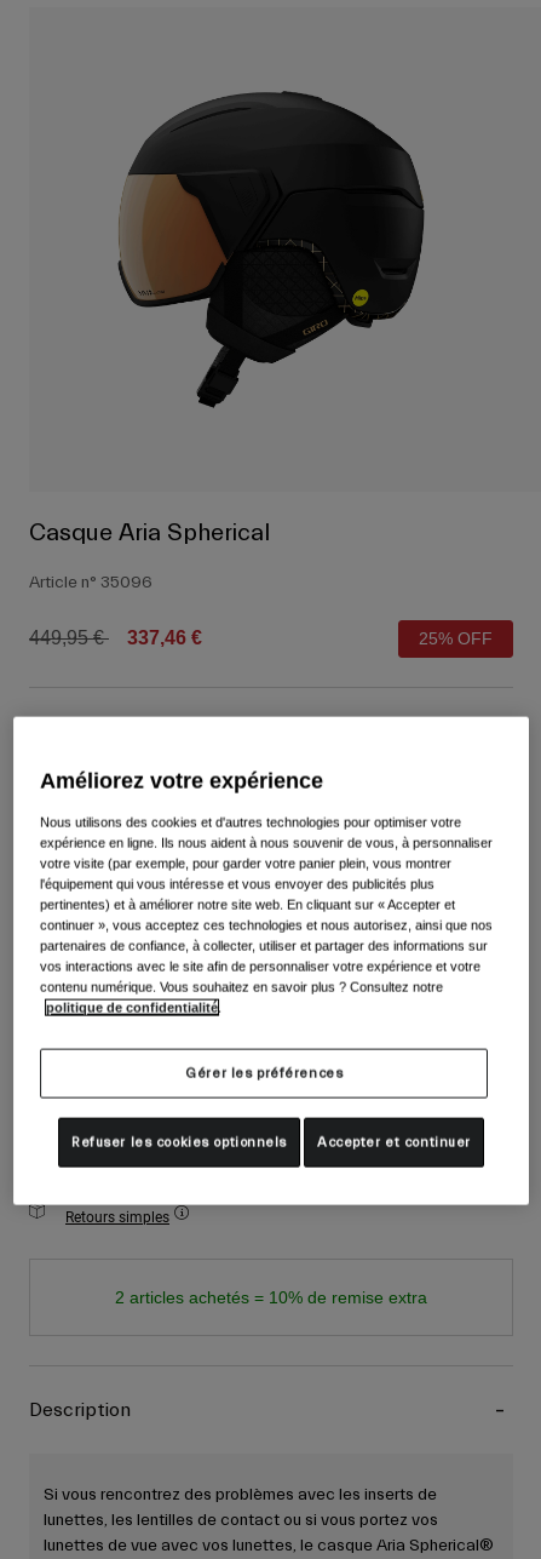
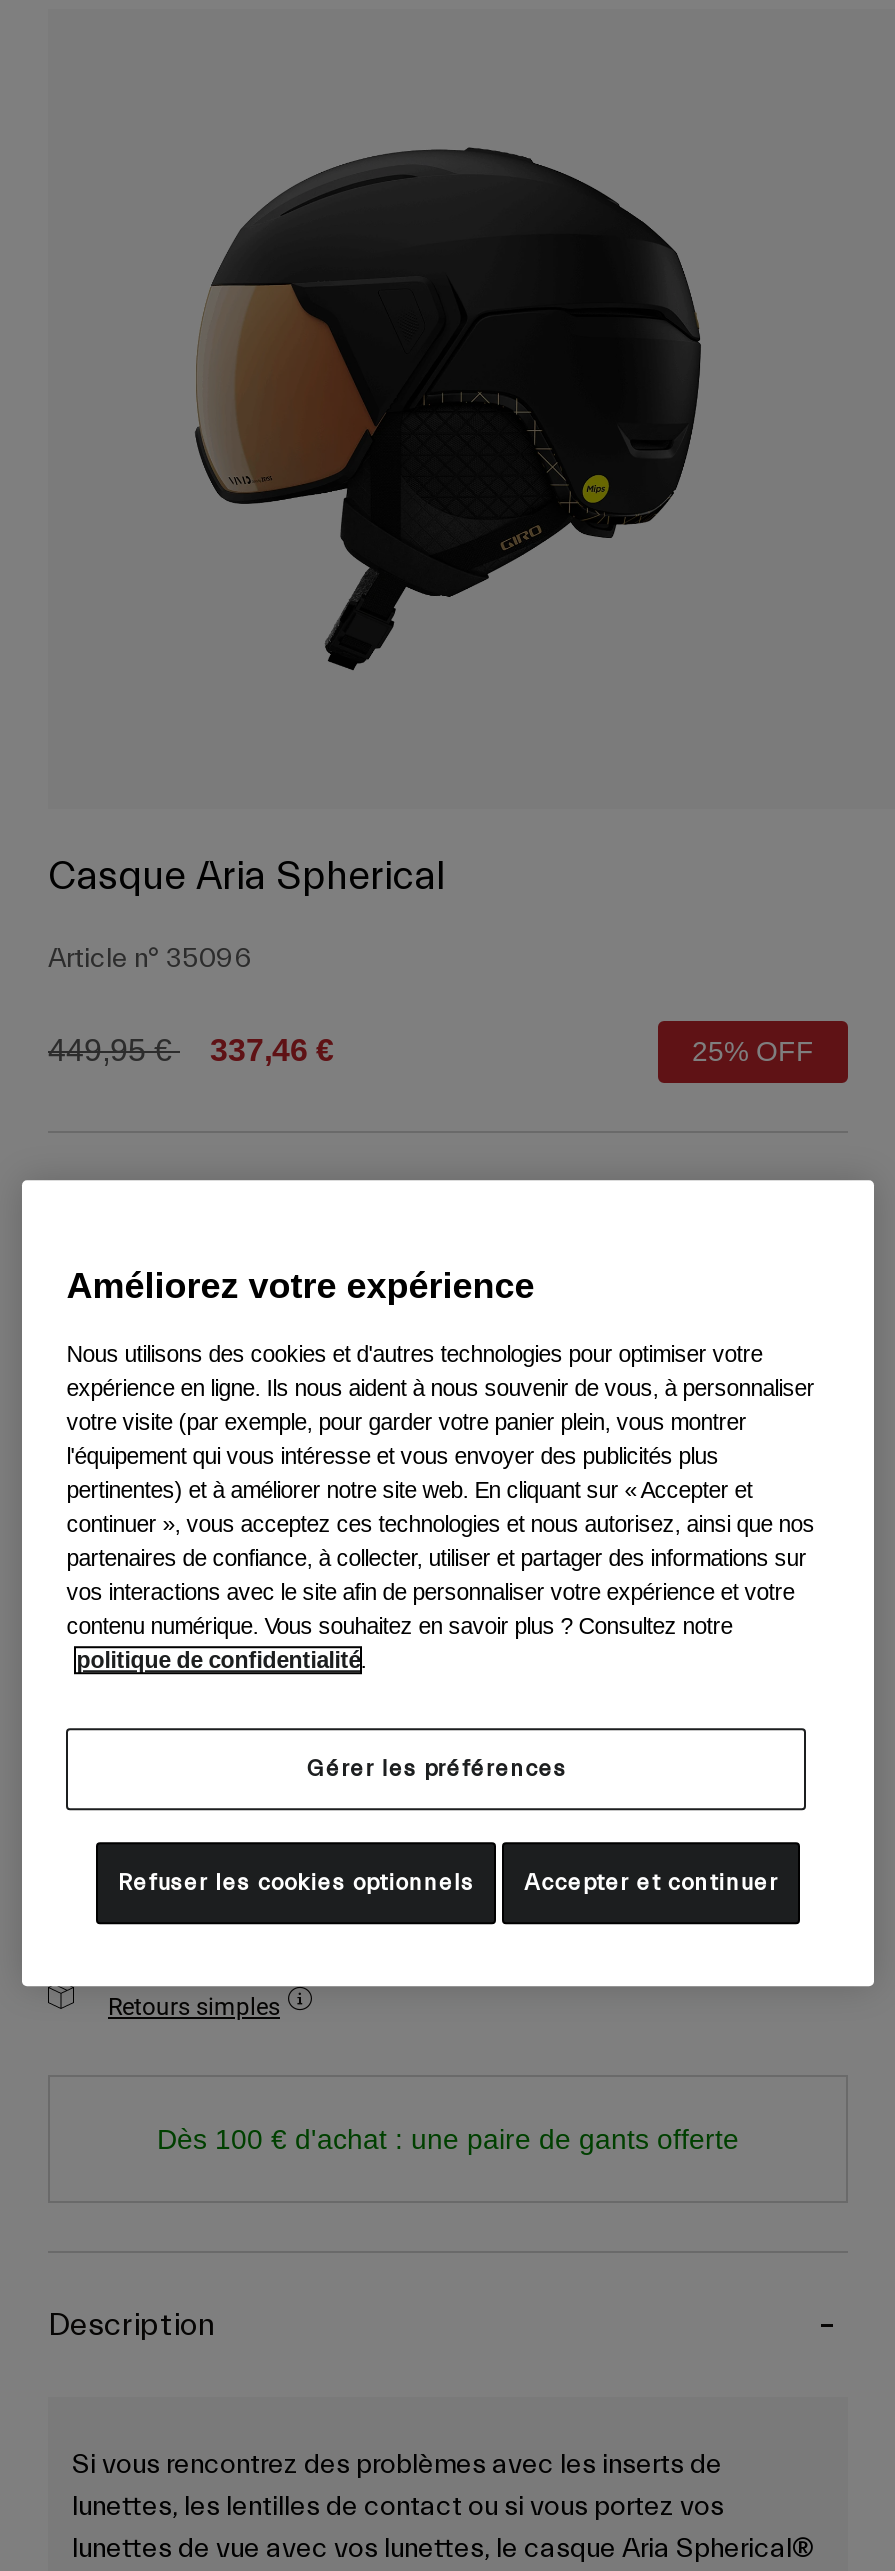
- 2 articles achetés = 10% de remise extra
+ Dès 100 € d'achat : une paire de gants offerte
